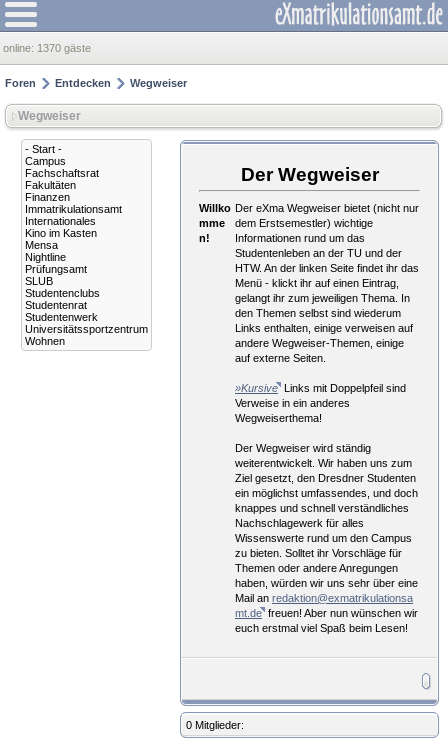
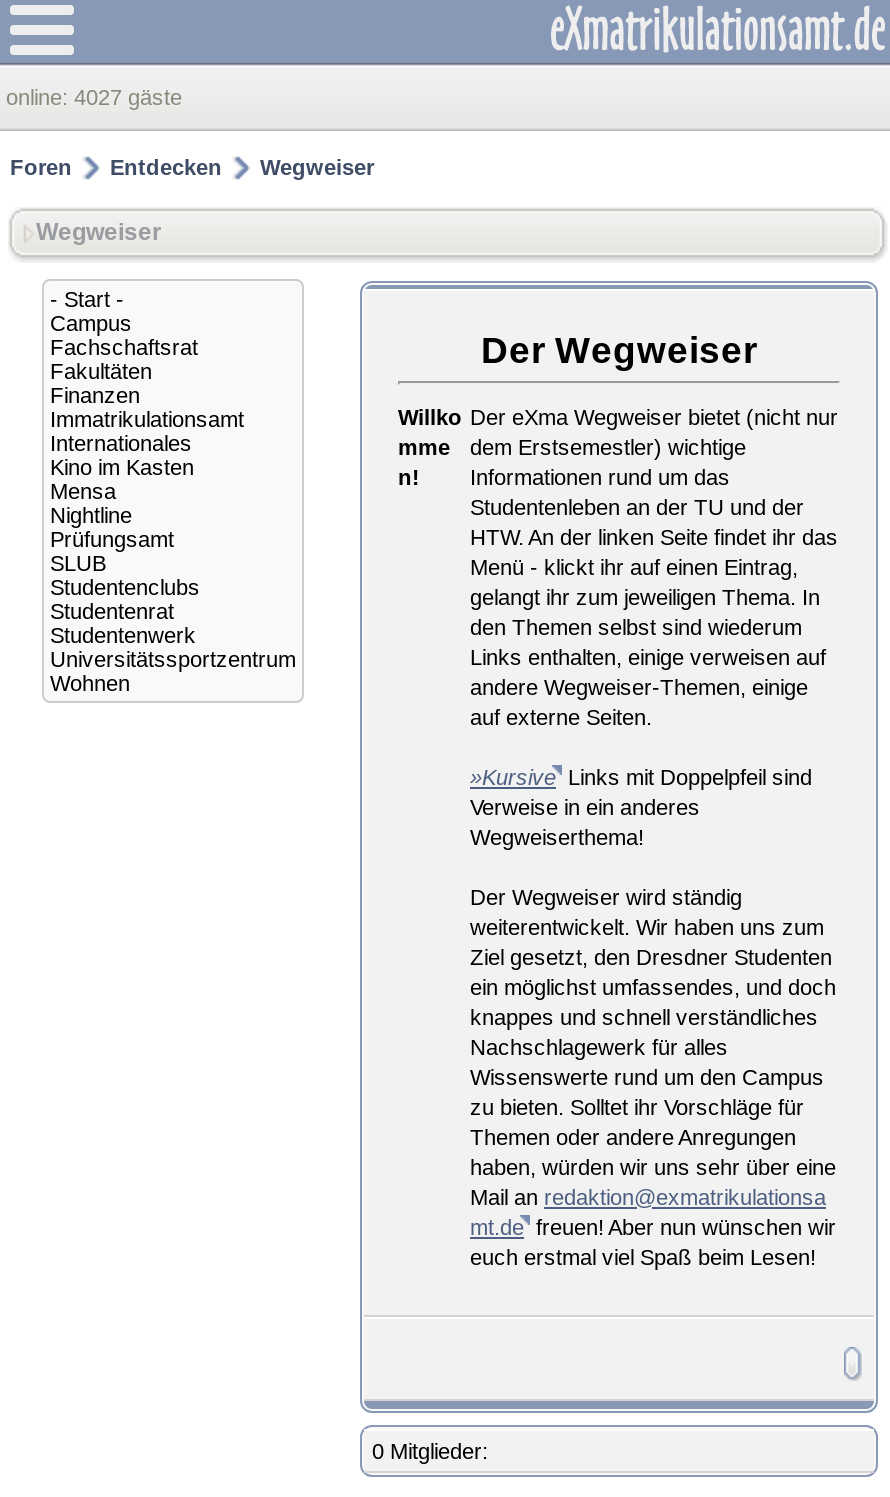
- online: 1370 gäste
+ online: 4027 gäste
